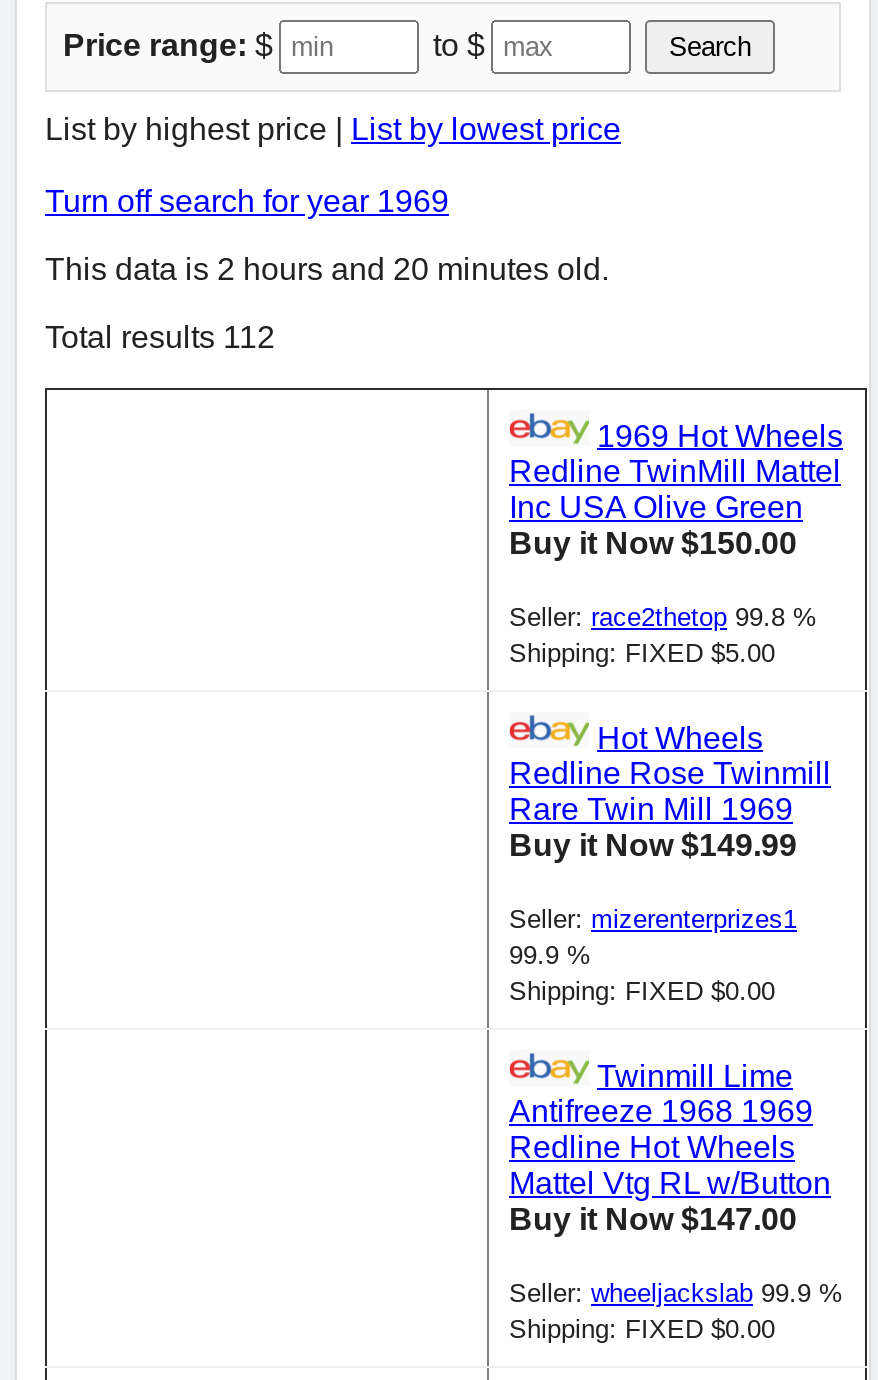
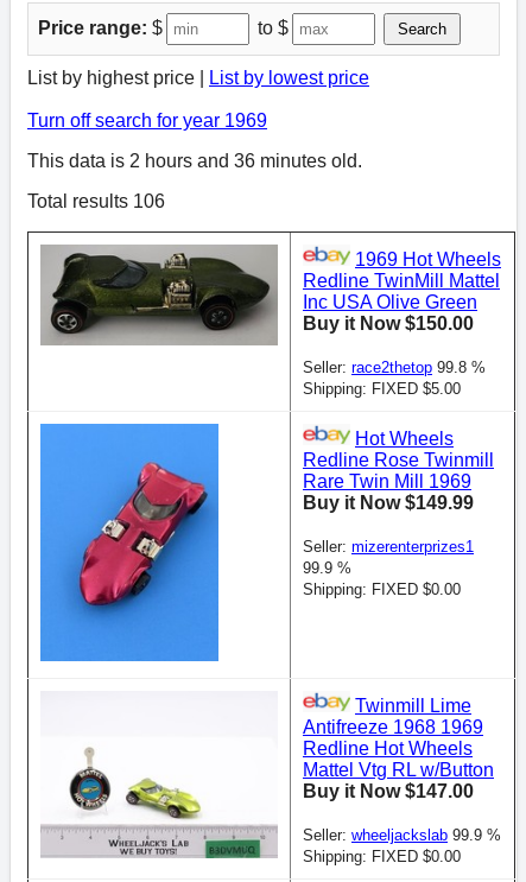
+ [image]

- This data is 2 hours and 20 minutes old.
+ This data is 2 hours and 36 minutes old.

- Total results 112
+ Total results 106

+ [image]

+ [image]
